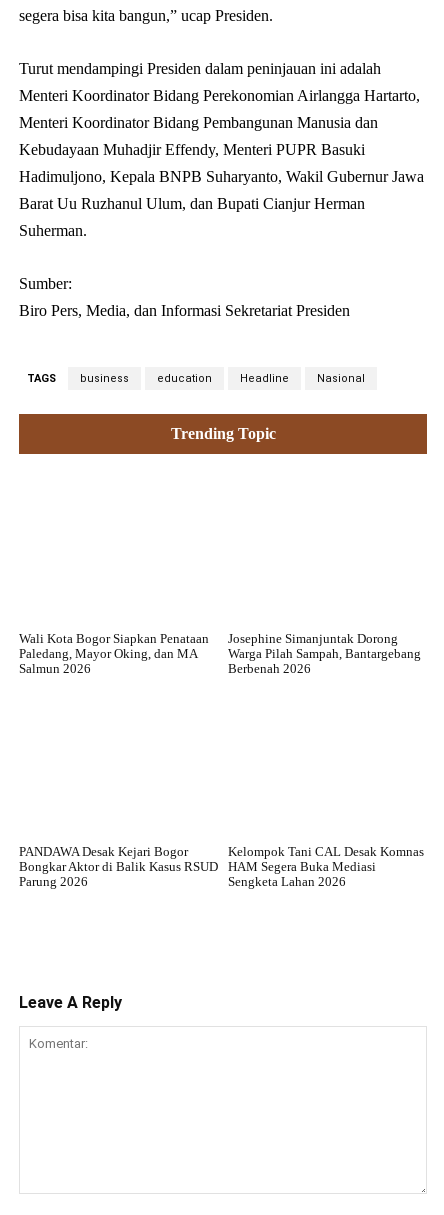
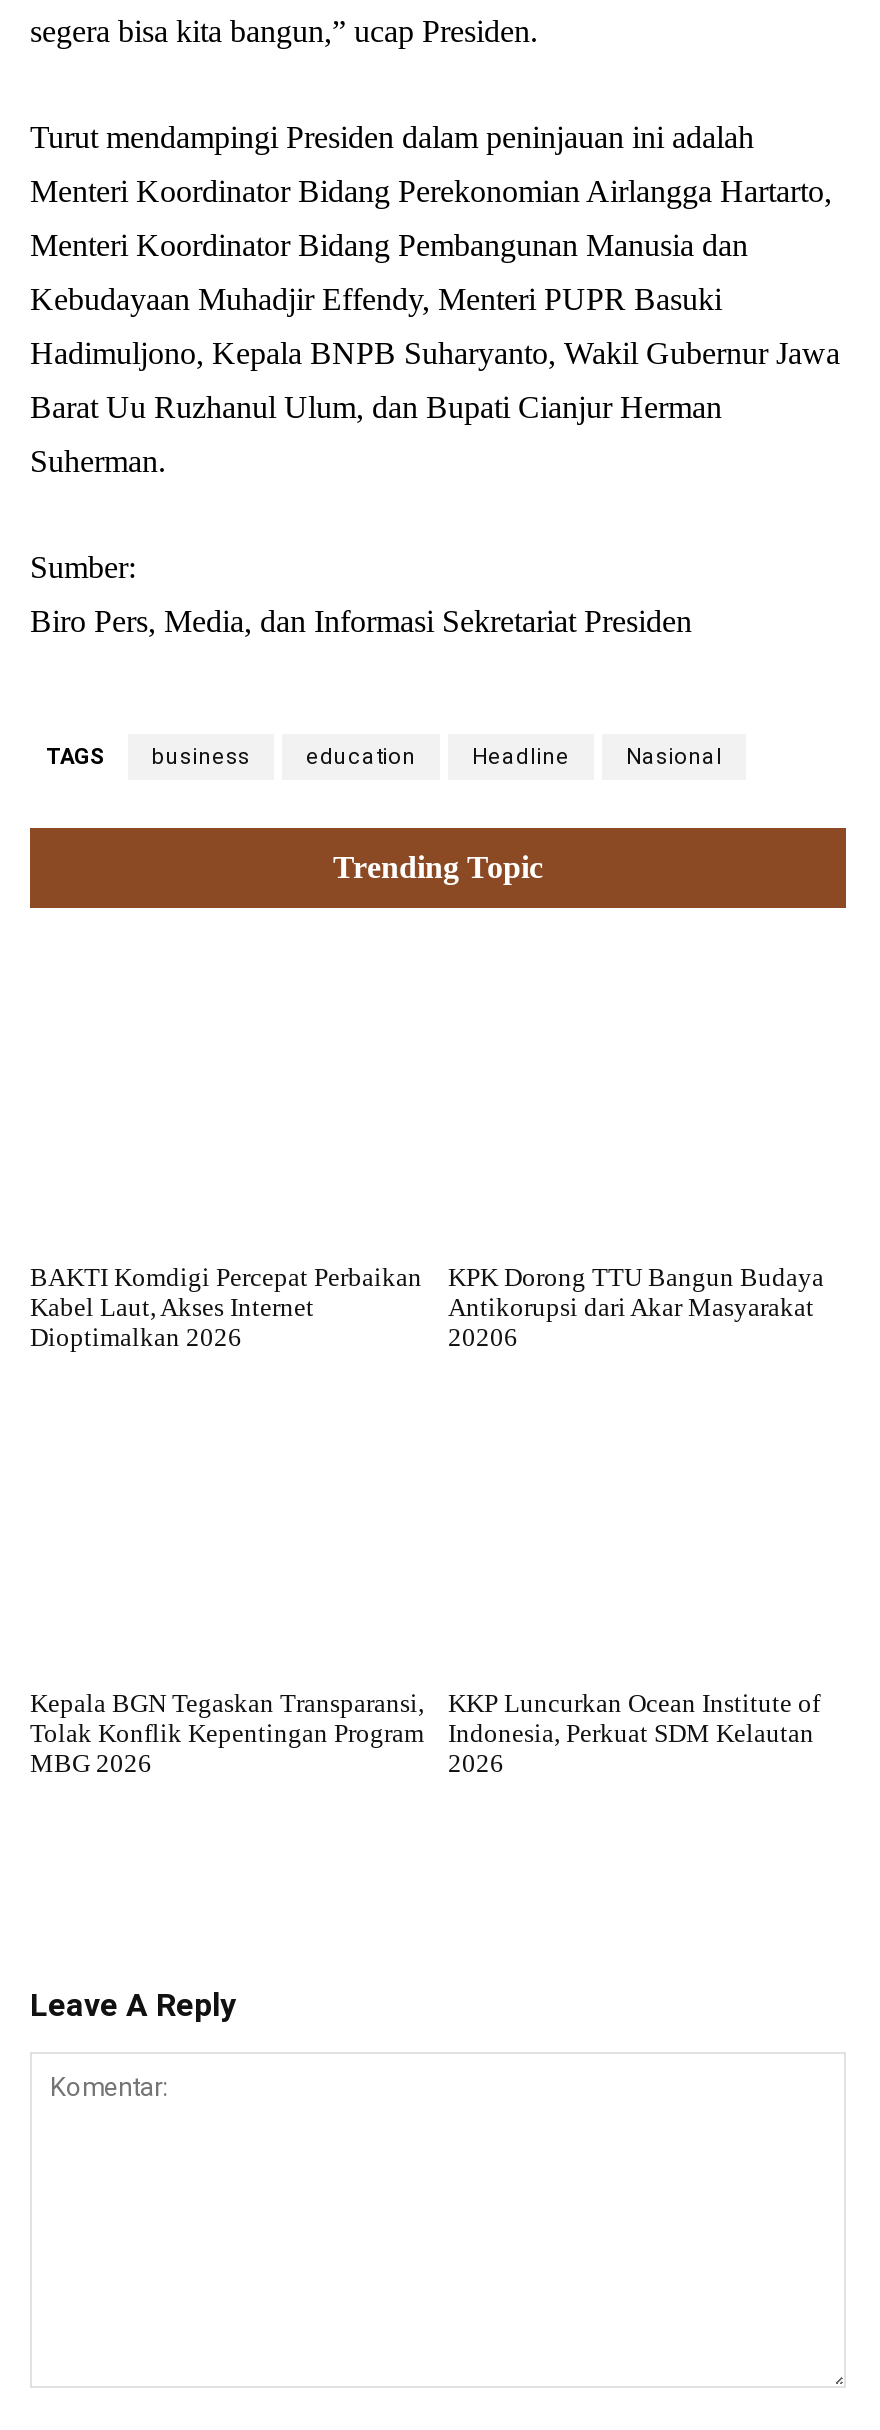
- Wali Kota Bogor Siapkan Penataan
- Paledang, Mayor Oking, dan MA
- Salmun 2026
+ BAKTI Komdigi Percepat Perbaikan
+ Kabel Laut, Akses Internet
+ Dioptimalkan 2026

- Josephine Simanjuntak Dorong
- Warga Pilah Sampah, Bantargebang
- Berbenah 2026
+ KPK Dorong TTU Bangun Budaya
+ Antikorupsi dari Akar Masyarakat
+ 20206

- PANDAWA Desak Kejari Bogor
- Bongkar Aktor di Balik Kasus RSUD
- Parung 2026
+ Kepala BGN Tegaskan Transparansi,
+ Tolak Konflik Kepentingan Program
+ MBG 2026

- Kelompok Tani CAL Desak Komnas
- HAM Segera Buka Mediasi
- Sengketa Lahan 2026
+ KKP Luncurkan Ocean Institute of
+ Indonesia, Perkuat SDM Kelautan
+ 2026
